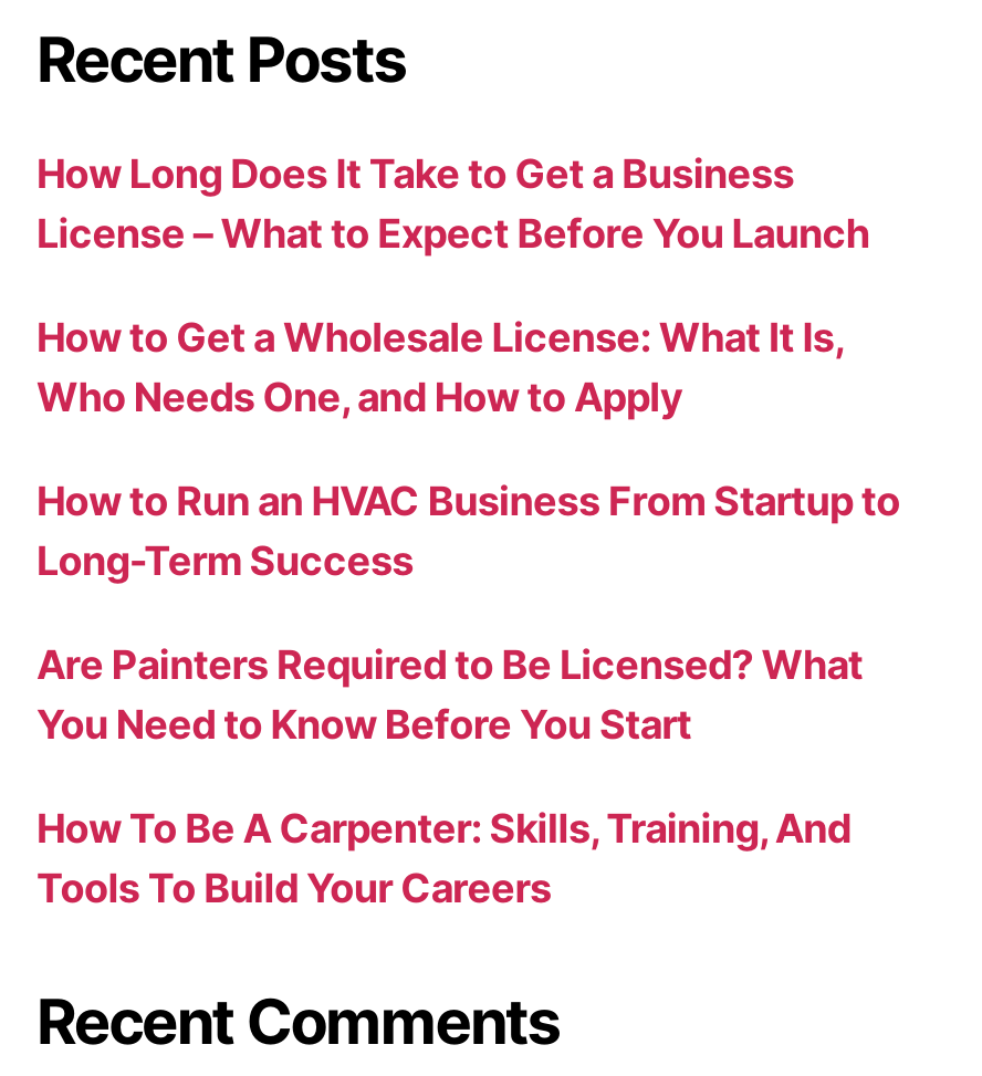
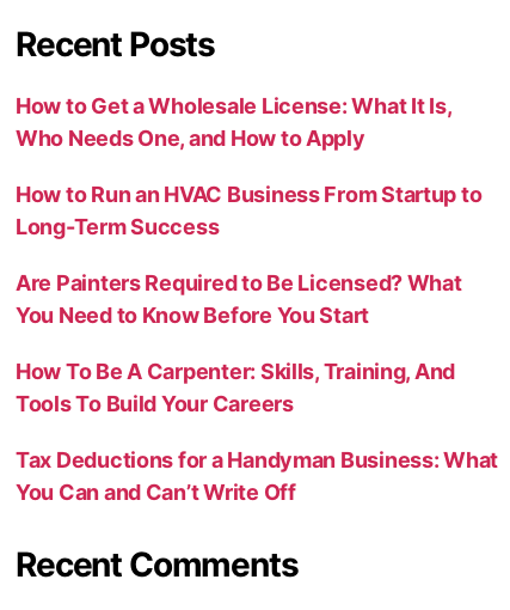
- How Long Does It Take to Get a Business
- License – What to Expect Before You Launch

moved up: How to Get a Wholesale License: What It Is, | Who Needs One, and How to Apply | How to Run an HVAC Business From Startup to | Long-Term Success | Are Painters Required to Be Licensed? What | You Need to Know Before You Start | How To Be A Carpenter: Skills, Training, And | Tools To Build Your Careers

+ Tax Deductions for a Handyman Business: What
+ You Can and Can’t Write Off
